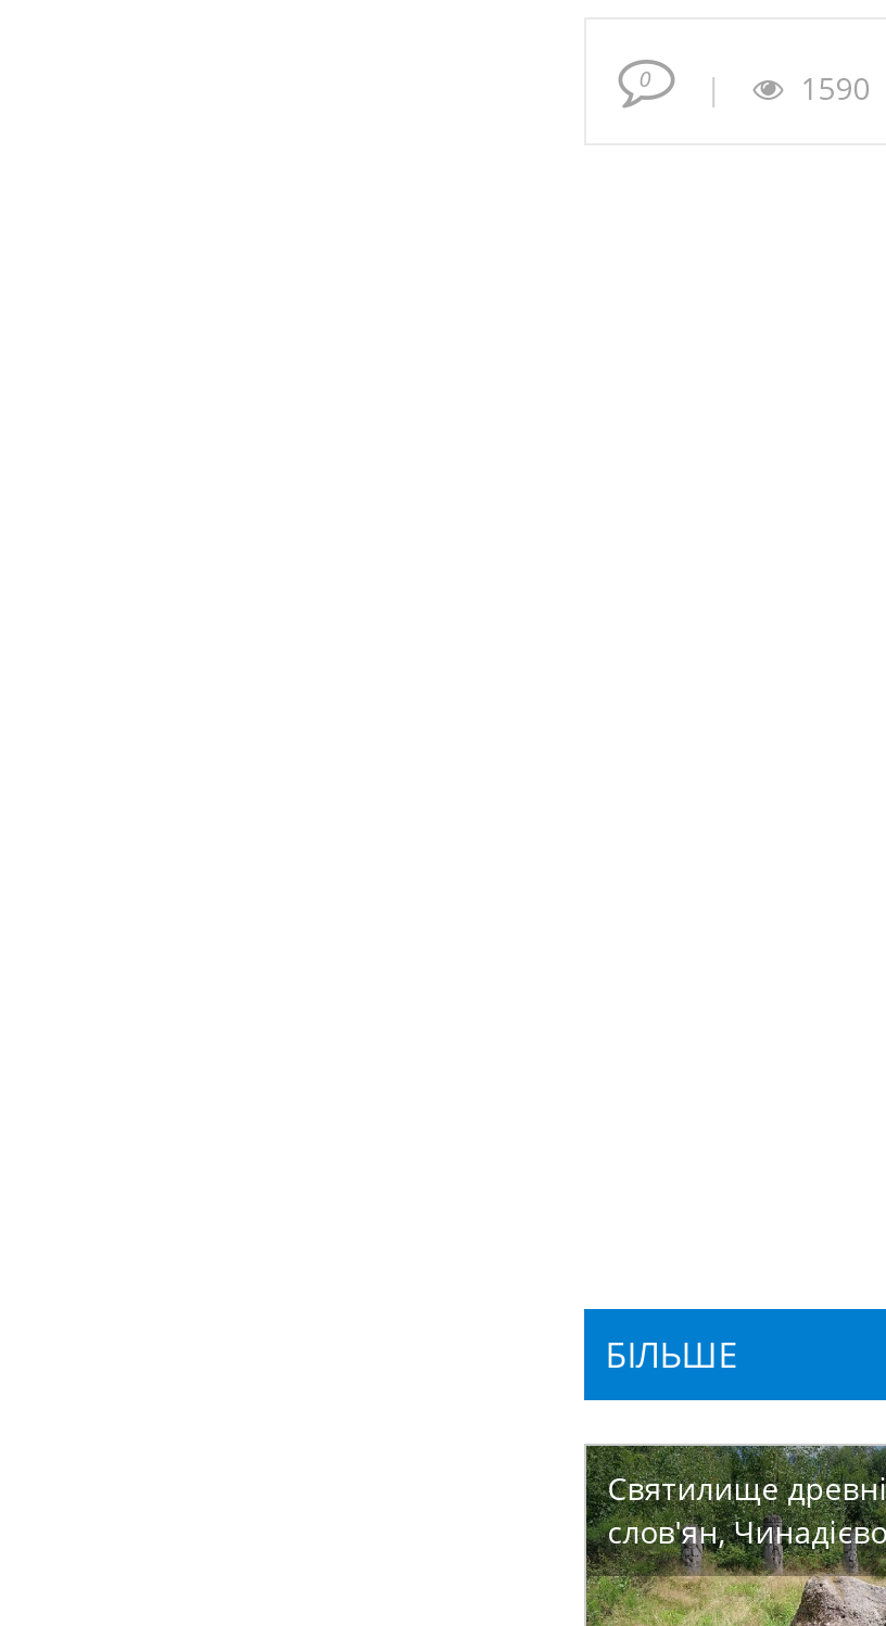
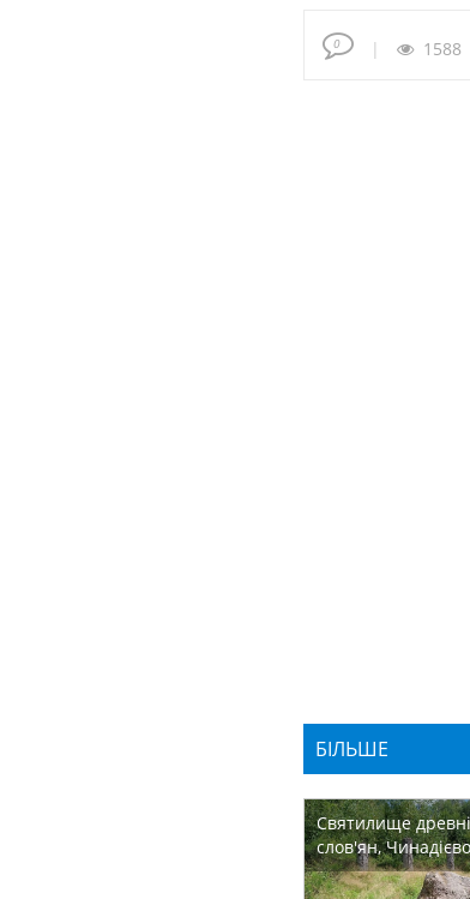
- 1590
+ 1588
